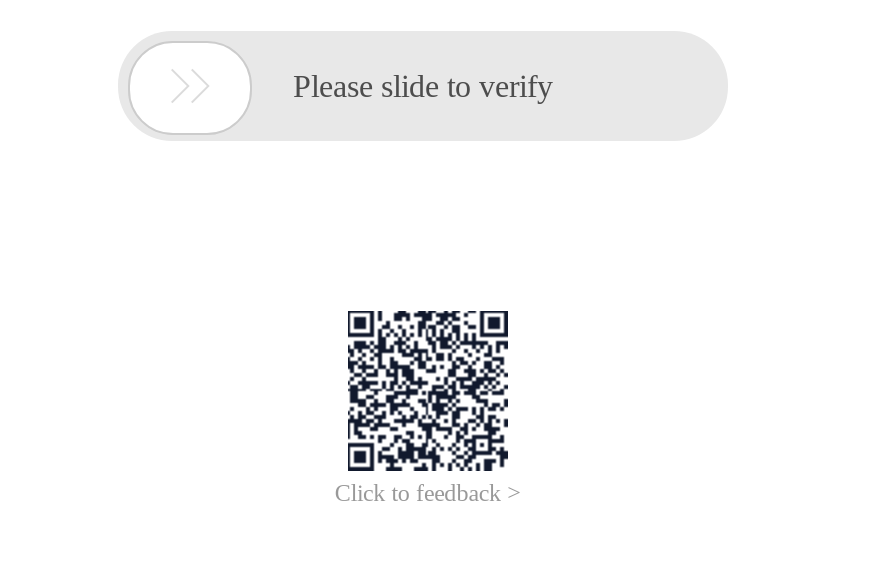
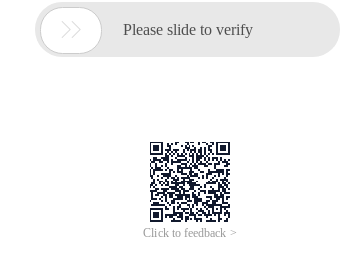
- [image]
+ [image]
